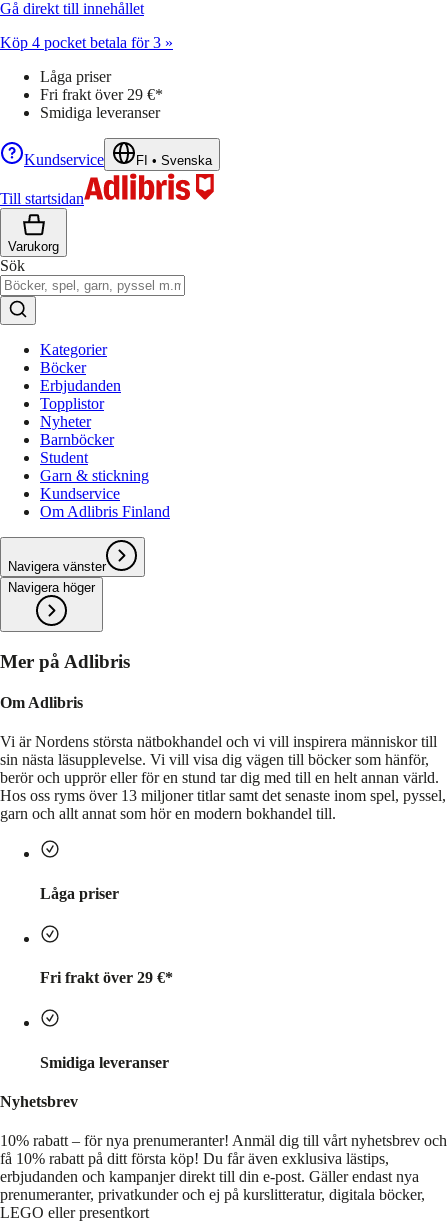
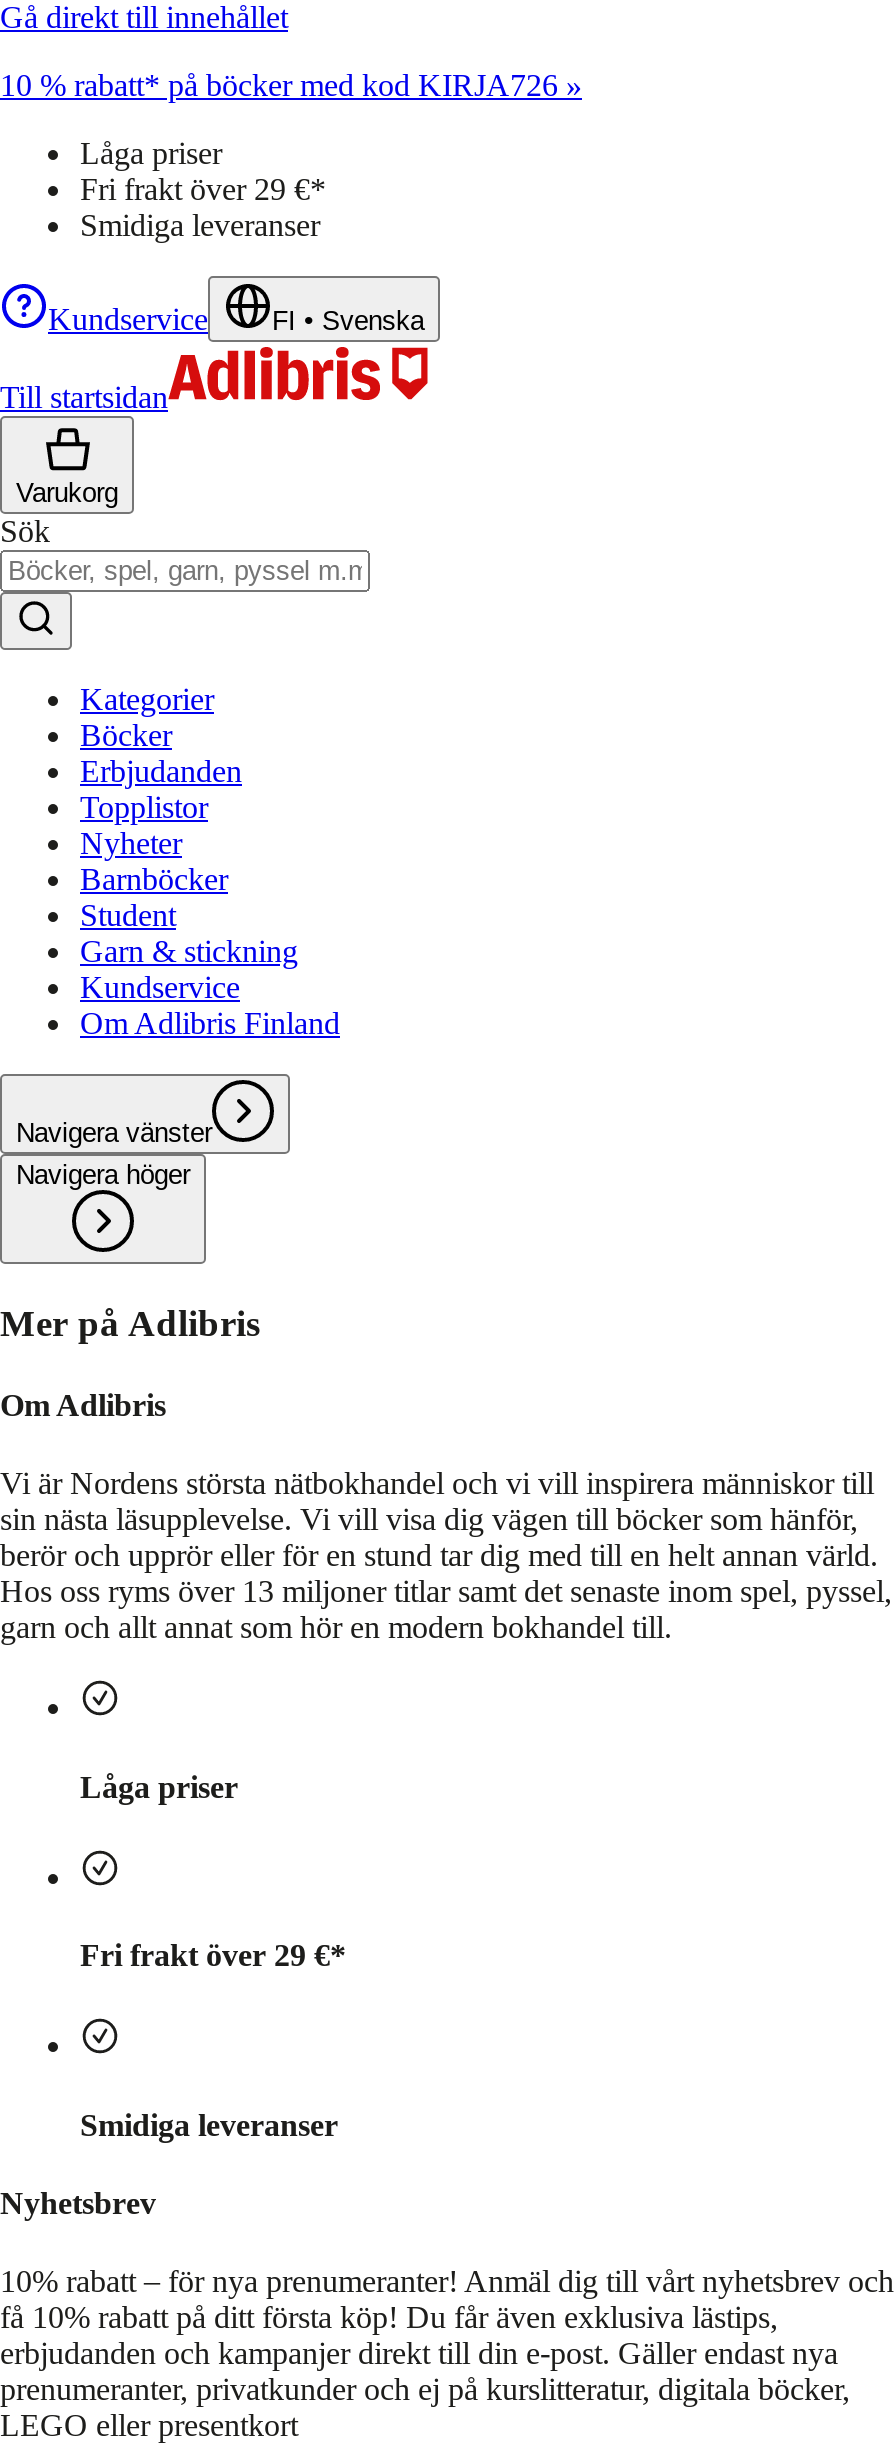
- Köp 4 pocket betala för 3 »
+ 10 % rabatt* på böcker med kod KIRJA726 »
